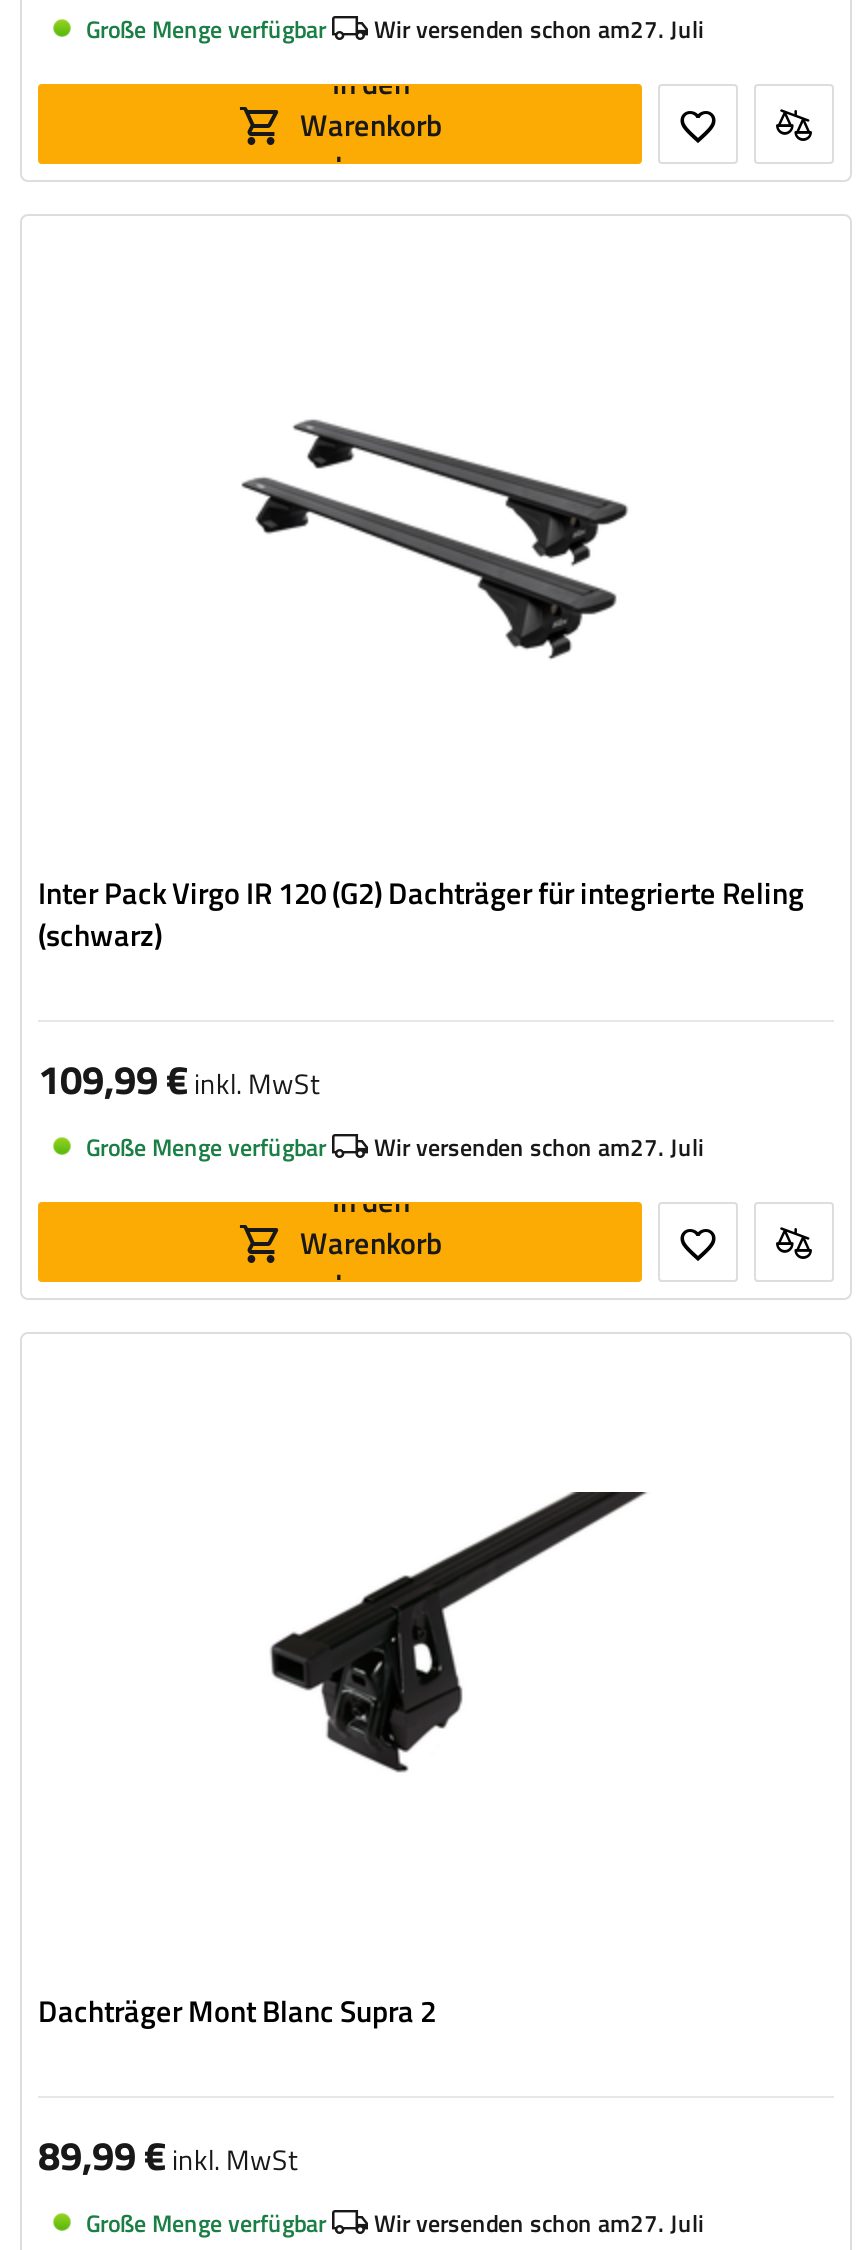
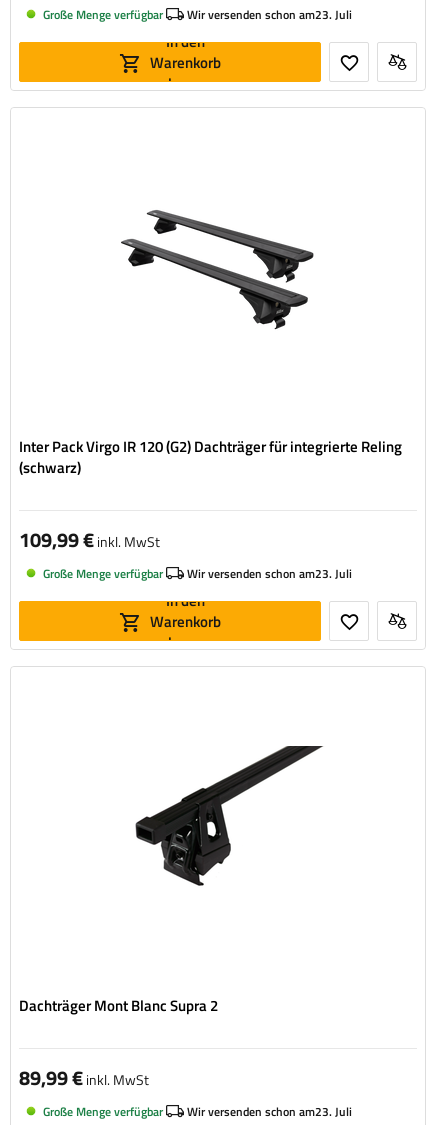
- Wir versenden schon am27. Juli
+ Wir versenden schon am23. Juli

- Wir versenden schon am27. Juli
+ Wir versenden schon am23. Juli

- Wir versenden schon am27. Juli
+ Wir versenden schon am23. Juli
